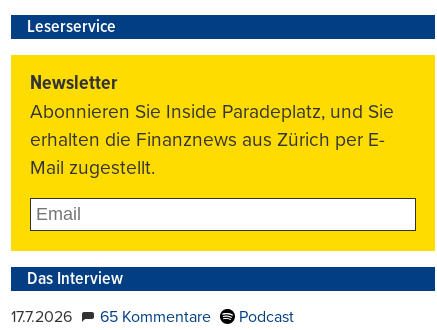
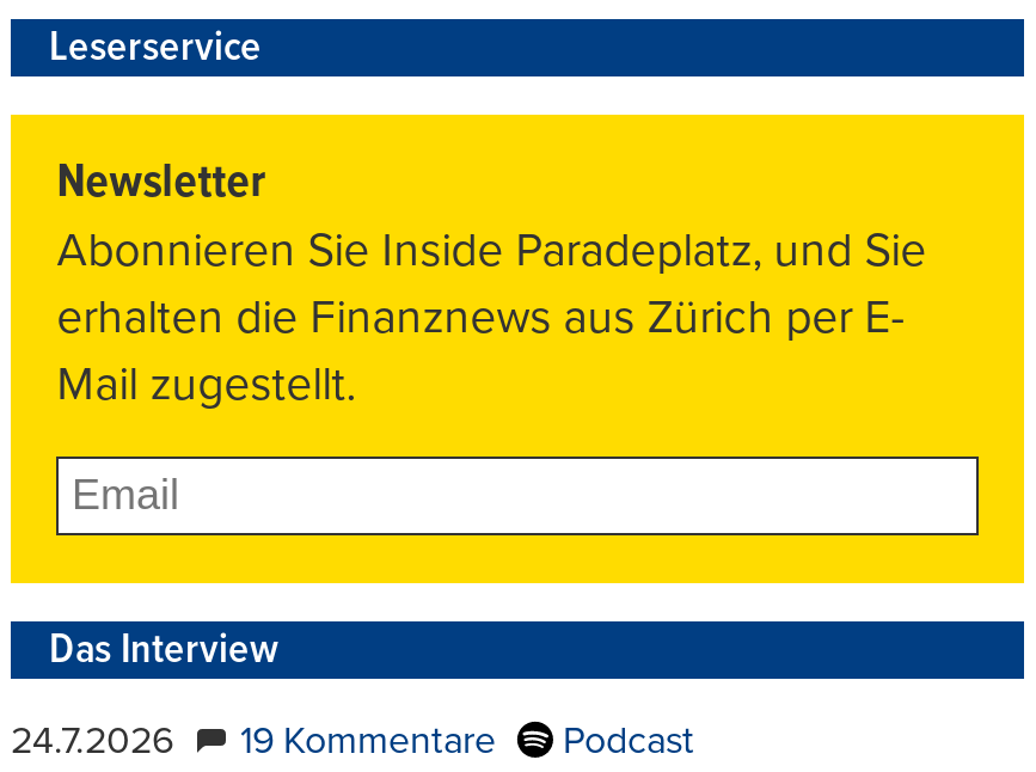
- 17.7.2026
+ 24.7.2026

- 65 Kommentare
+ 19 Kommentare
